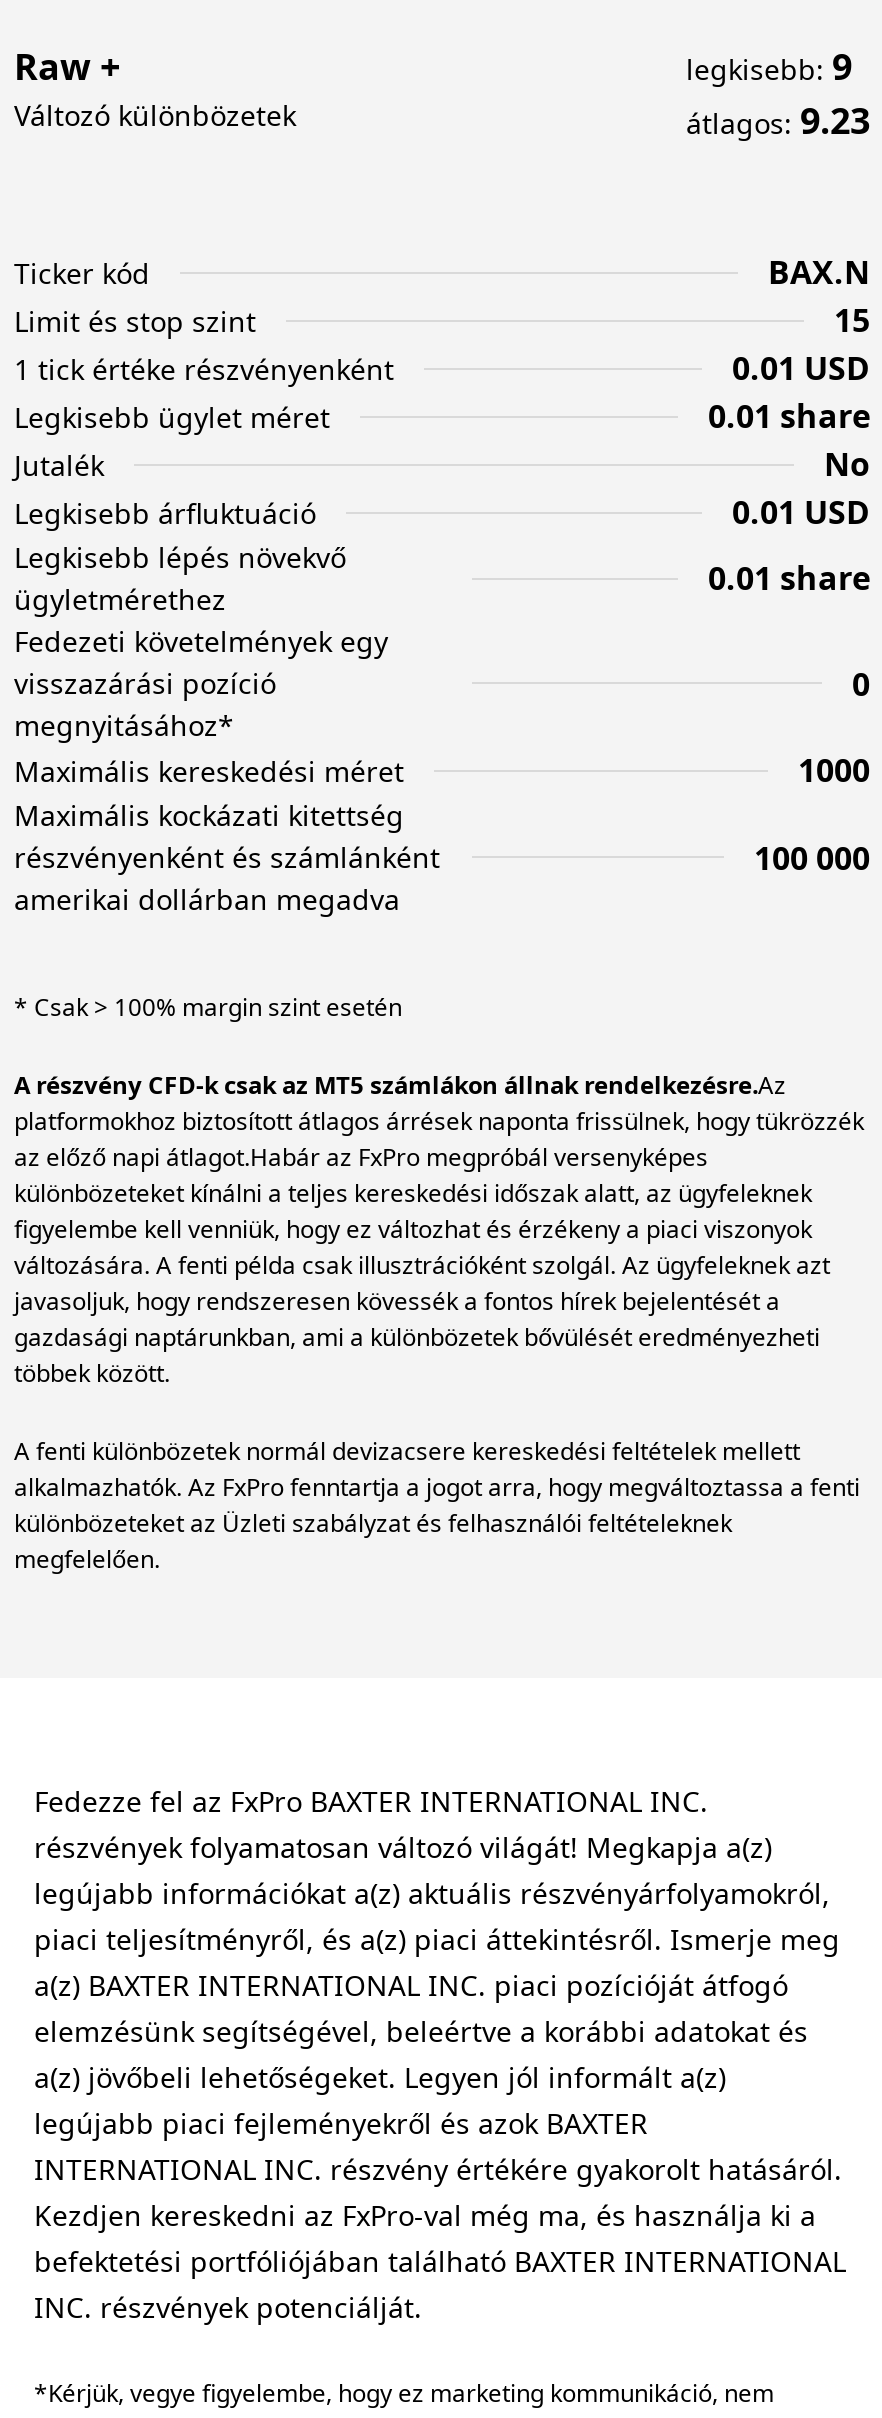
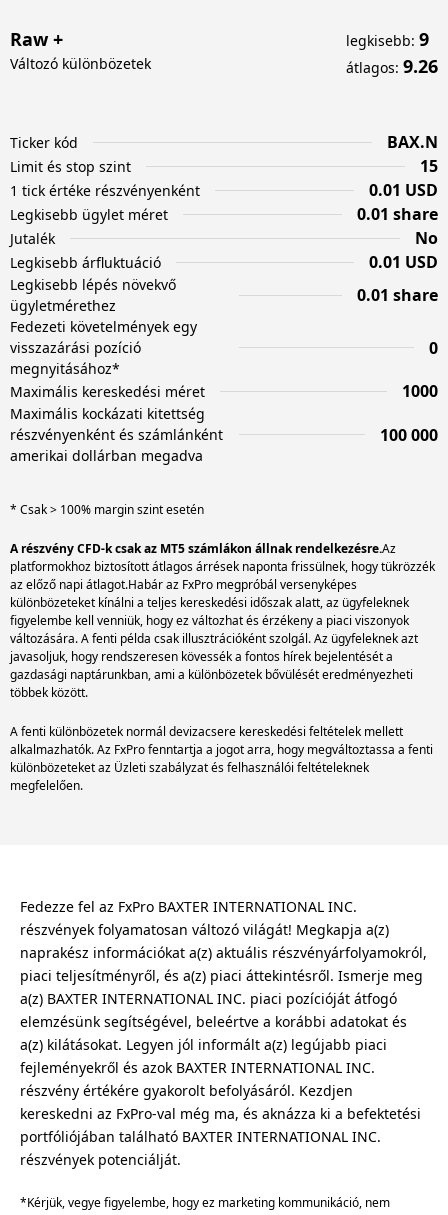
- átlagos: 9.23
+ átlagos: 9.26

- legújabb információkat a(z) aktuális részvényárfolyamokról,
+ naprakész információkat a(z) aktuális részvényárfolyamokról,

- a(z) jövőbeli lehetőségeket. Legyen jól informált a(z)
- legújabb piaci fejleményekről és azok BAXTER
- INTERNATIONAL INC. részvény értékére gyakorolt hatásáról.
- Kezdjen kereskedni az FxPro-val még ma, és használja ki a
- befektetési portfóliójában található BAXTER INTERNATIONAL
- INC. részvények potenciálját.
+ a(z) kilátásokat. Legyen jól informált a(z) legújabb piaci
+ fejleményekről és azok BAXTER INTERNATIONAL INC.
+ részvény értékére gyakorolt befolyásáról. Kezdjen
+ kereskedni az FxPro-val még ma, és aknázza ki a befektetési
+ portfóliójában található BAXTER INTERNATIONAL INC.
+ részvények potenciálját.
